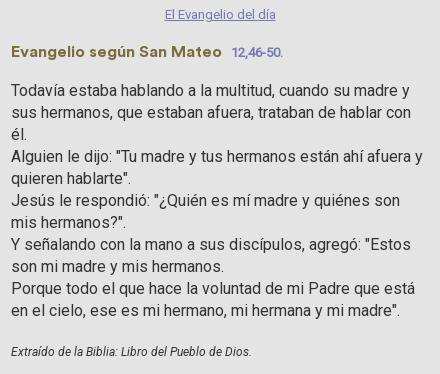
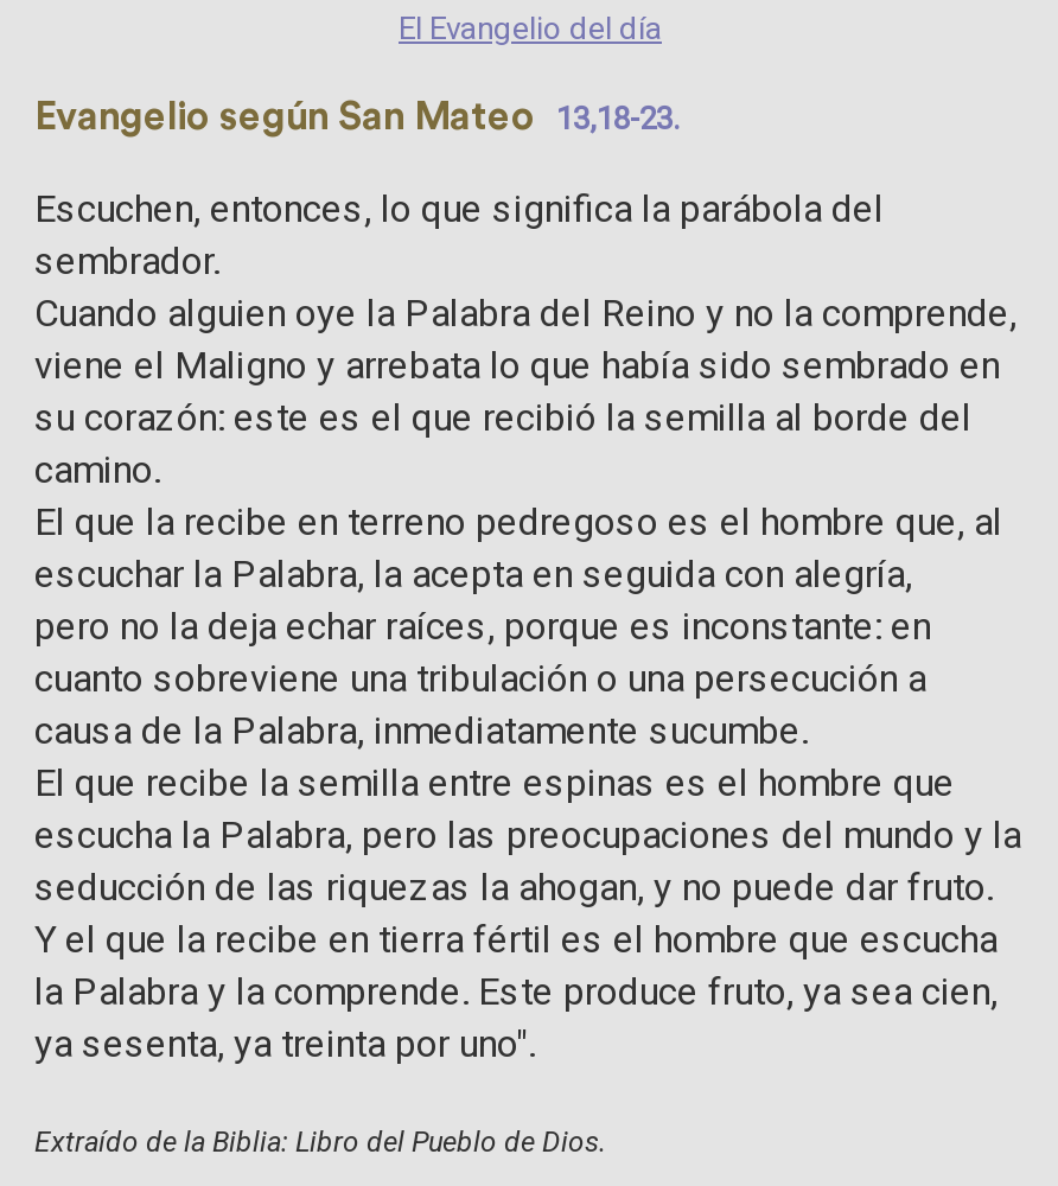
- Evangelio según San Mateo 12,46-50.
+ Evangelio según San Mateo 13,18-23.

- Todavía estaba hablando a la multitud, cuando su madre y
- sus hermanos, que estaban afuera, trataban de hablar con
- él.
- Alguien le dijo: "Tu madre y tus hermanos están ahí afuera y
- quieren hablarte".
- Jesús le respondió: "¿Quién es mí madre y quiénes son
- mis hermanos?".
- Y señalando con la mano a sus discípulos, agregó: "Estos
- son mi madre y mis hermanos.
- Porque todo el que hace la voluntad de mi Padre que está
- en el cielo, ese es mi hermano, mi hermana y mi madre".
+ Escuchen, entonces, lo que significa la parábola del
+ sembrador.
+ Cuando alguien oye la Palabra del Reino y no la comprende,
+ viene el Maligno y arrebata lo que había sido sembrado en
+ su corazón: este es el que recibió la semilla al borde del
+ camino.
+ El que la recibe en terreno pedregoso es el hombre que, al
+ escuchar la Palabra, la acepta en seguida con alegría,
+ pero no la deja echar raíces, porque es inconstante: en
+ cuanto sobreviene una tribulación o una persecución a
+ causa de la Palabra, inmediatamente sucumbe.
+ El que recibe la semilla entre espinas es el hombre que
+ escucha la Palabra, pero las preocupaciones del mundo y la
+ seducción de las riquezas la ahogan, y no puede dar fruto.
+ Y el que la recibe en tierra fértil es el hombre que escucha
+ la Palabra y la comprende. Este produce fruto, ya sea cien,
+ ya sesenta, ya treinta por uno".
